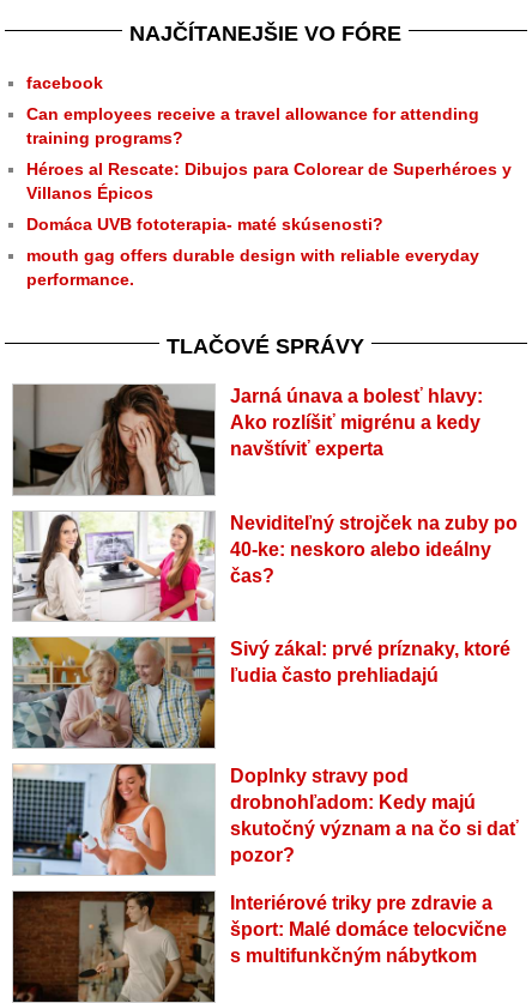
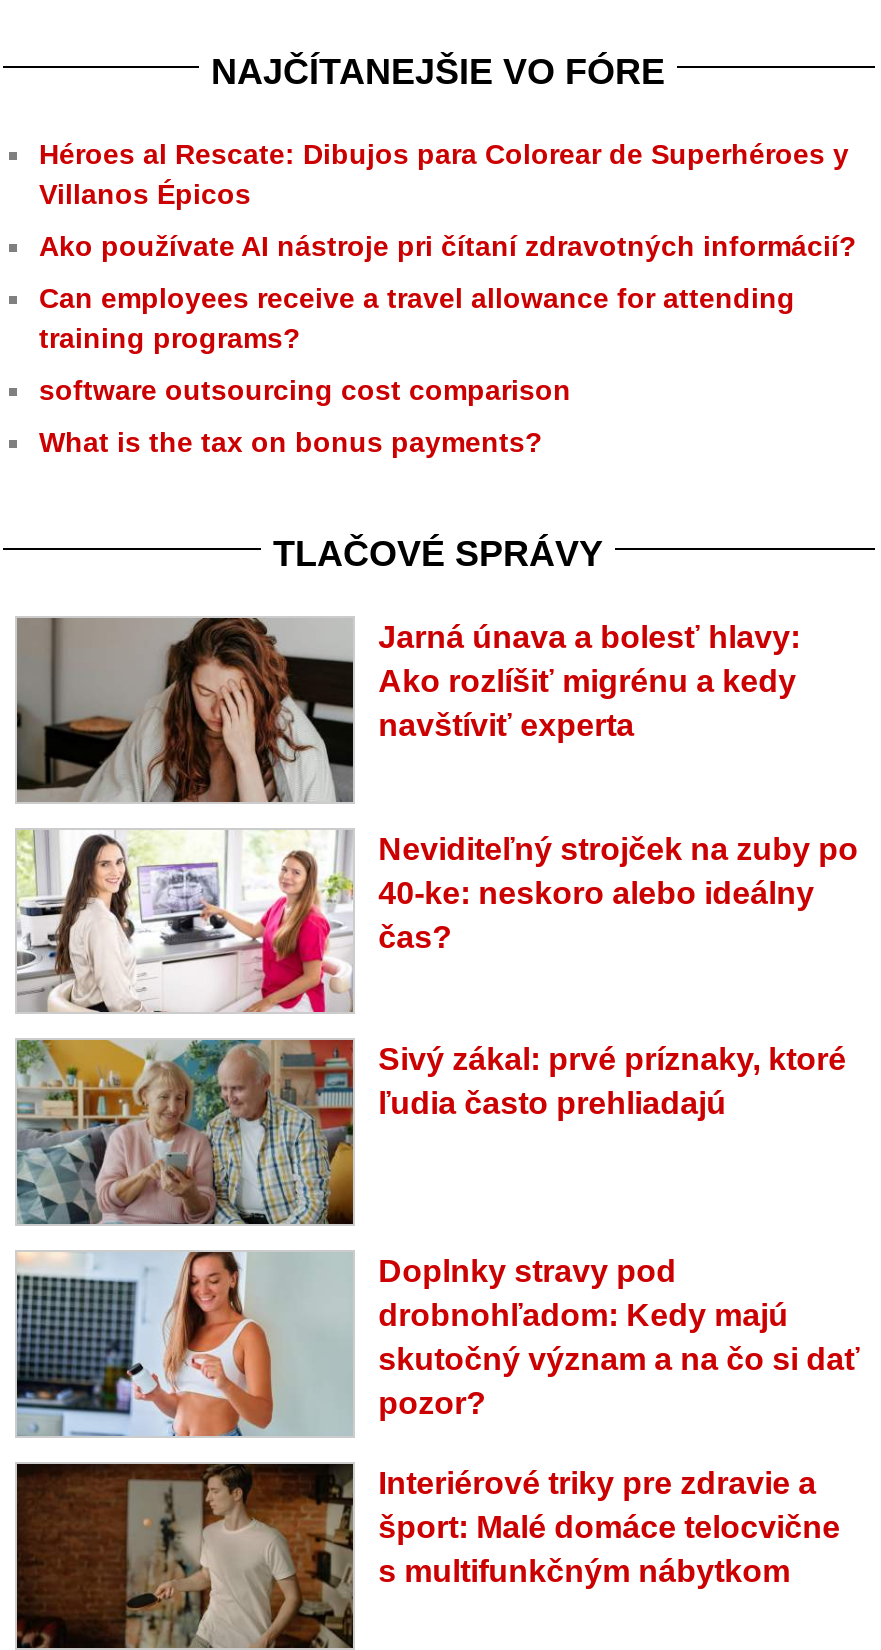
- facebook
+ Ako používate AI nástroje pri čítaní zdravotných informácií?

moved down: Can employees receive a travel allowance for attending | training programs?

moved up: Héroes al Rescate: Dibujos para Colorear de Superhéroes y | Villanos Épicos

- Domáca UVB fototerapia- maté skúsenosti?
- mouth gag offers durable design with reliable everyday
- performance.
+ software outsourcing cost comparison
+ What is the tax on bonus payments?
